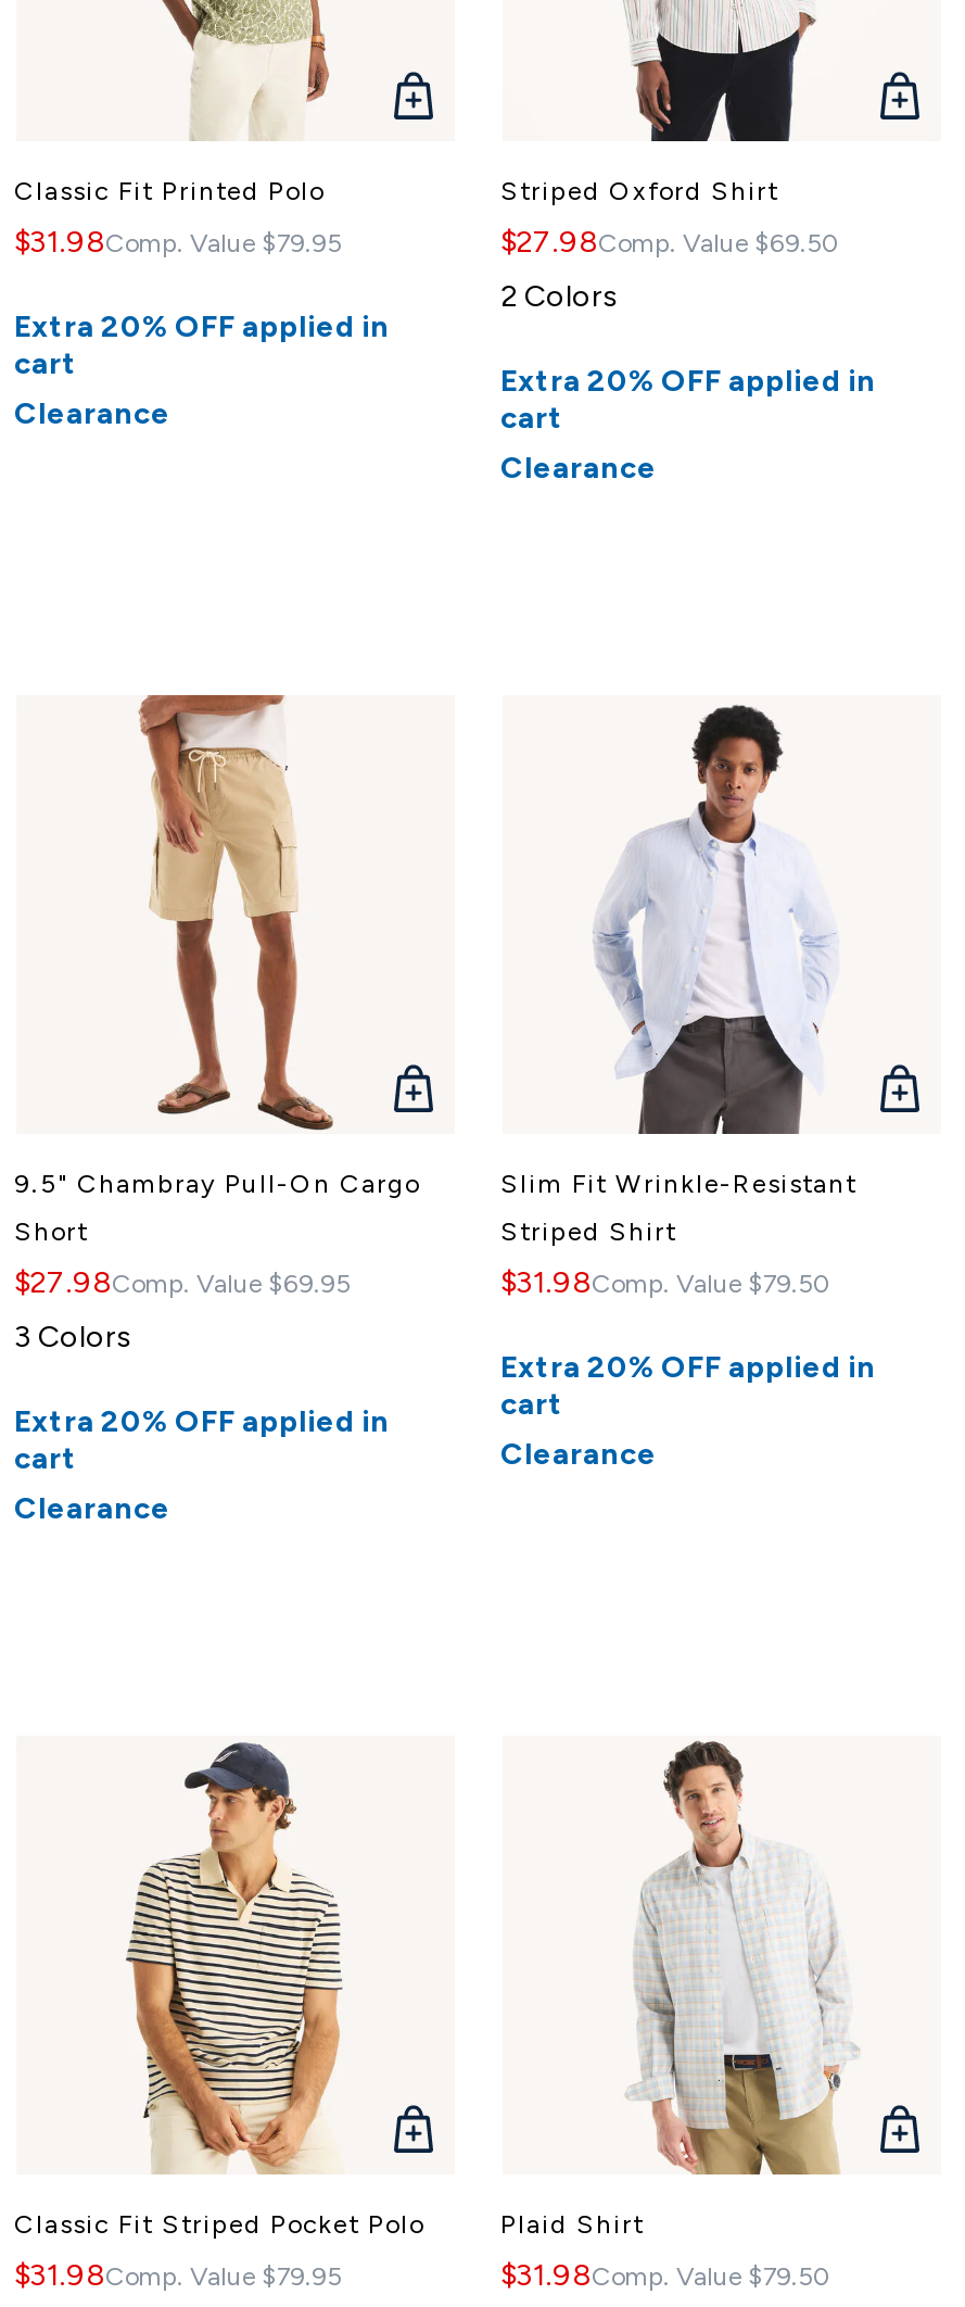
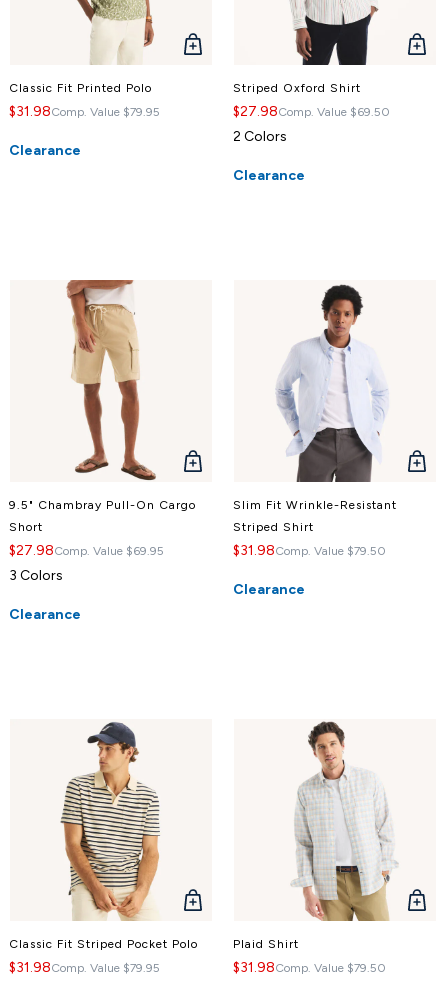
- Extra 20% OFF applied in
- cart

- Extra 20% OFF applied in
- cart

- Extra 20% OFF applied in
- cart

- Extra 20% OFF applied in
- cart
